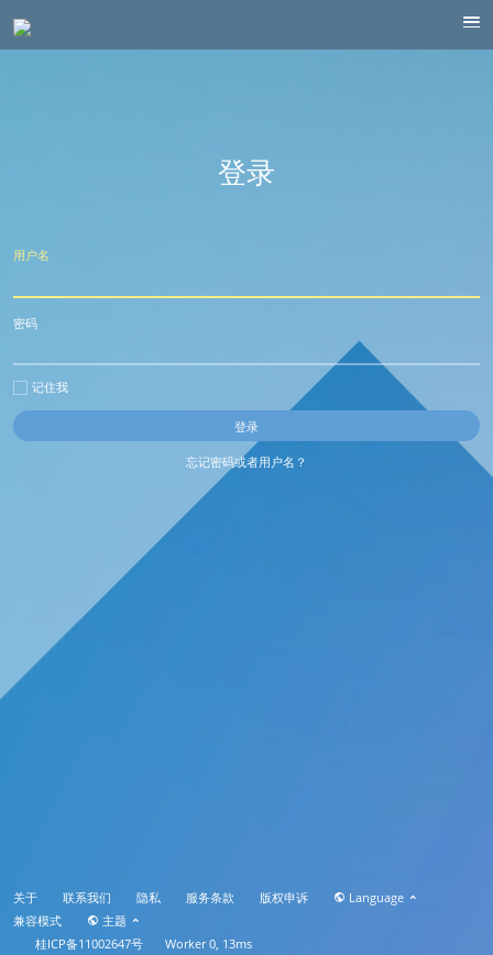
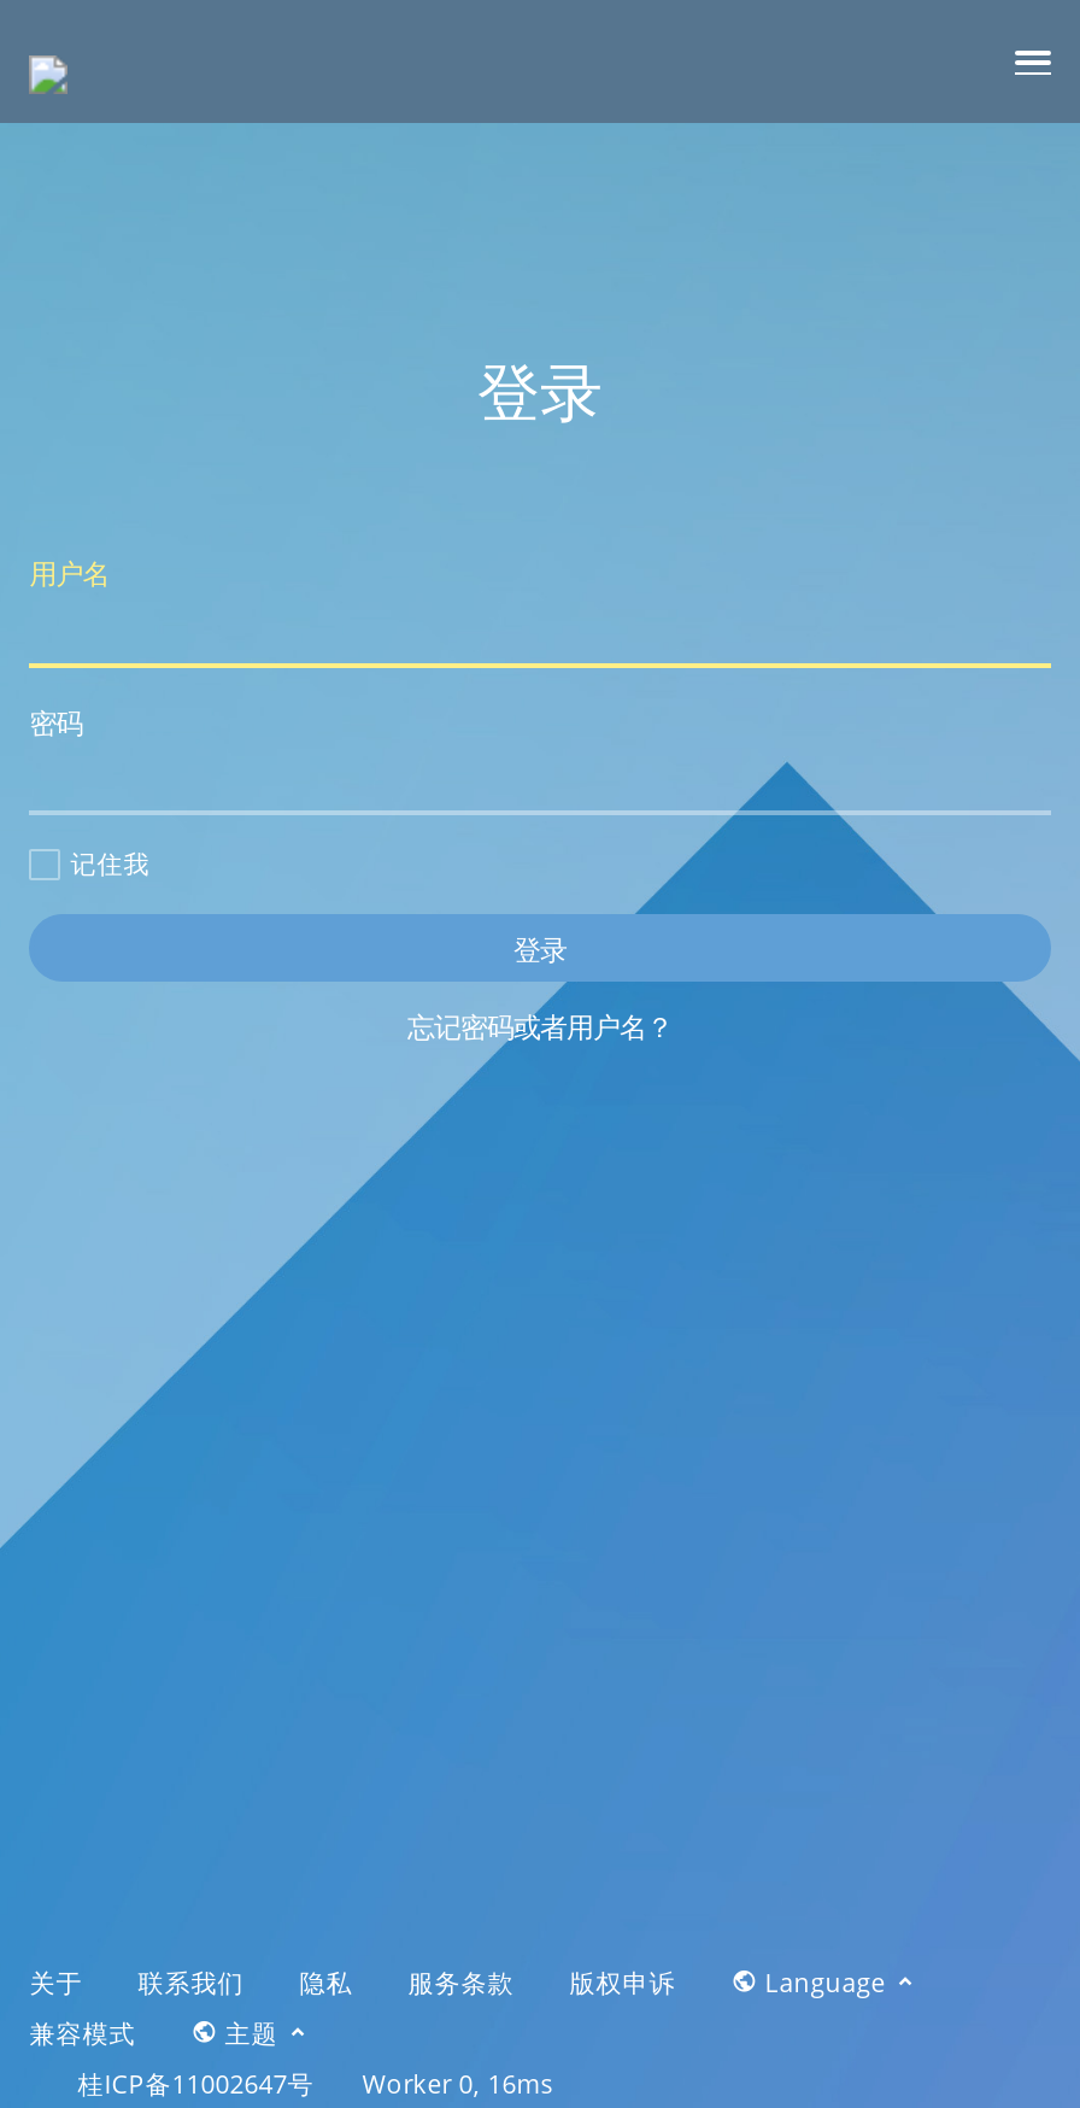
- 桂ICP备11002647号 Worker 0, 13ms
+ 桂ICP备11002647号 Worker 0, 16ms
